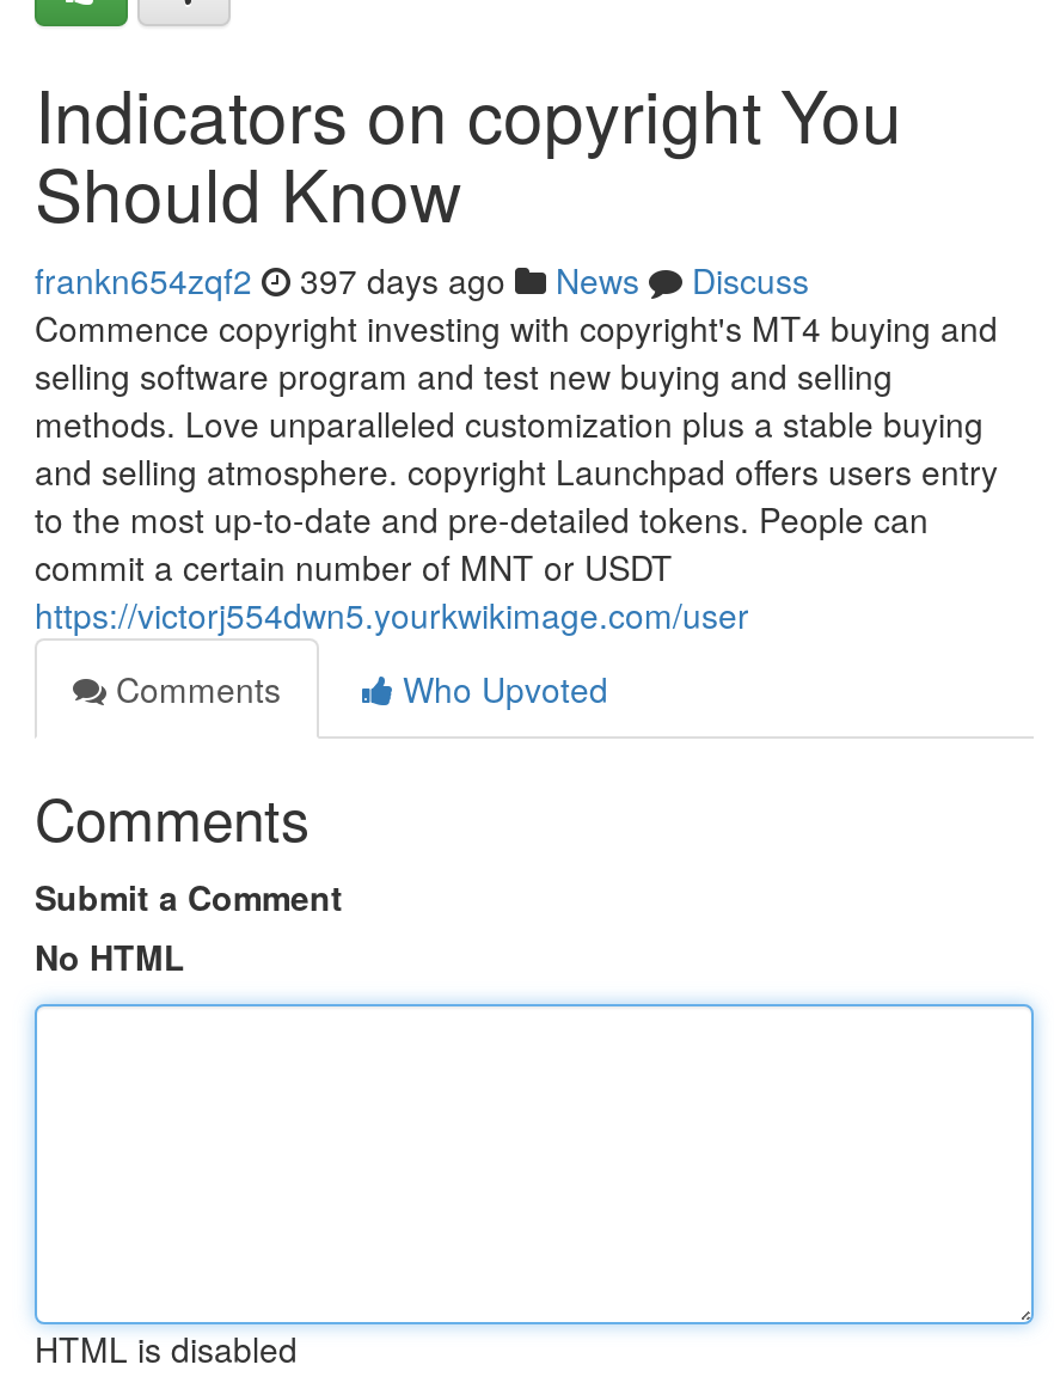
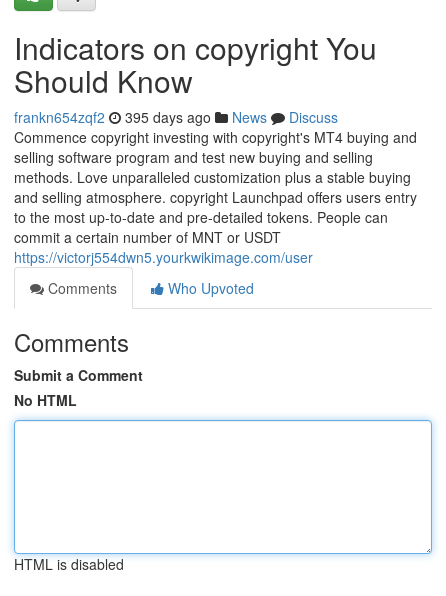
- frankn654zqf2 397 days ago News Discuss
+ frankn654zqf2 395 days ago News Discuss
